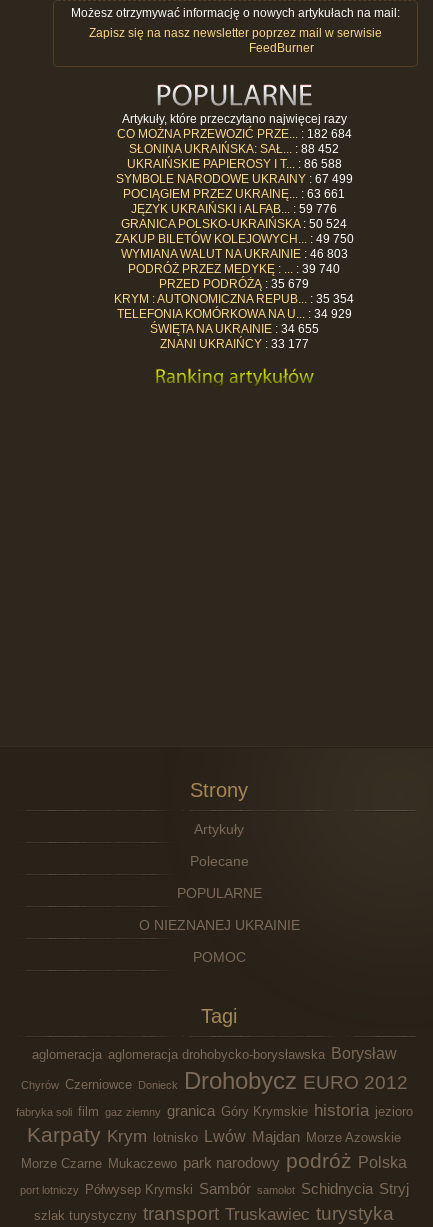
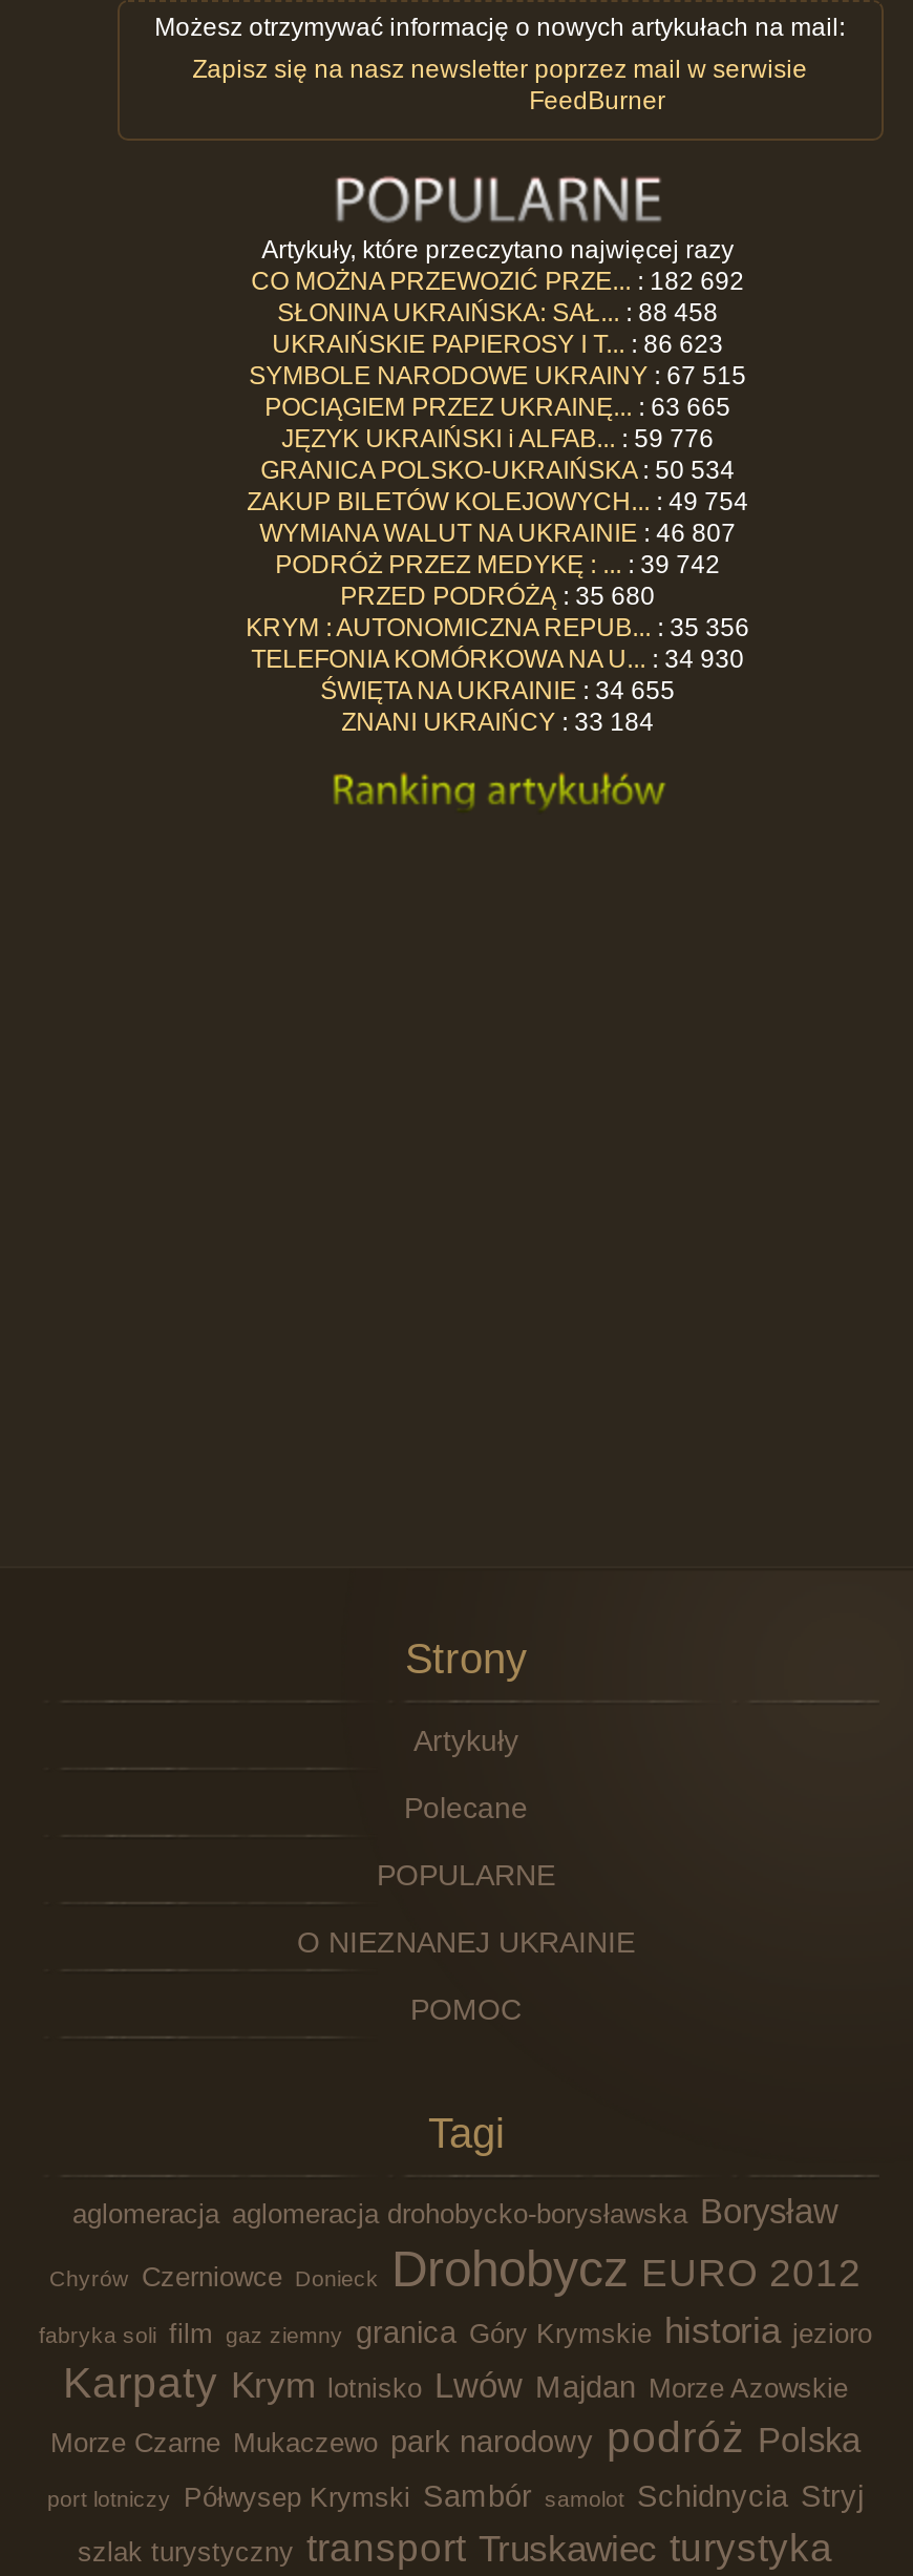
- CO MOŻNA PRZEWOZIĆ PRZE...: 182 684
+ CO MOŻNA PRZEWOZIĆ PRZE...: 182 692

- SŁONINA UKRAIŃSKA: SAŁ...: 88 452
+ SŁONINA UKRAIŃSKA: SAŁ...: 88 458

- UKRAIŃSKIE PAPIEROSY I T...: 86 588
+ UKRAIŃSKIE PAPIEROSY I T...: 86 623

- SYMBOLE NARODOWE UKRAINY: 67 499
+ SYMBOLE NARODOWE UKRAINY: 67 515

- POCIĄGIEM PRZEZ UKRAINĘ...: 63 661
+ POCIĄGIEM PRZEZ UKRAINĘ...: 63 665

- GRANICA POLSKO-UKRAIŃSKA: 50 524
+ GRANICA POLSKO-UKRAIŃSKA: 50 534

- ZAKUP BILETÓW KOLEJOWYCH...: 49 750
+ ZAKUP BILETÓW KOLEJOWYCH...: 49 754

- WYMIANA WALUT NA UKRAINIE: 46 803
+ WYMIANA WALUT NA UKRAINIE: 46 807

- PODRÓŻ PRZEZ MEDYKĘ : ...: 39 740
+ PODRÓŻ PRZEZ MEDYKĘ : ...: 39 742

- PRZED PODRÓŻĄ: 35 679
+ PRZED PODRÓŻĄ: 35 680

- KRYM : AUTONOMICZNA REPUB...: 35 354
+ KRYM : AUTONOMICZNA REPUB...: 35 356

- TELEFONIA KOMÓRKOWA NA U...: 34 929
+ TELEFONIA KOMÓRKOWA NA U...: 34 930

- ZNANI UKRAIŃCY: 33 177
+ ZNANI UKRAIŃCY: 33 184
